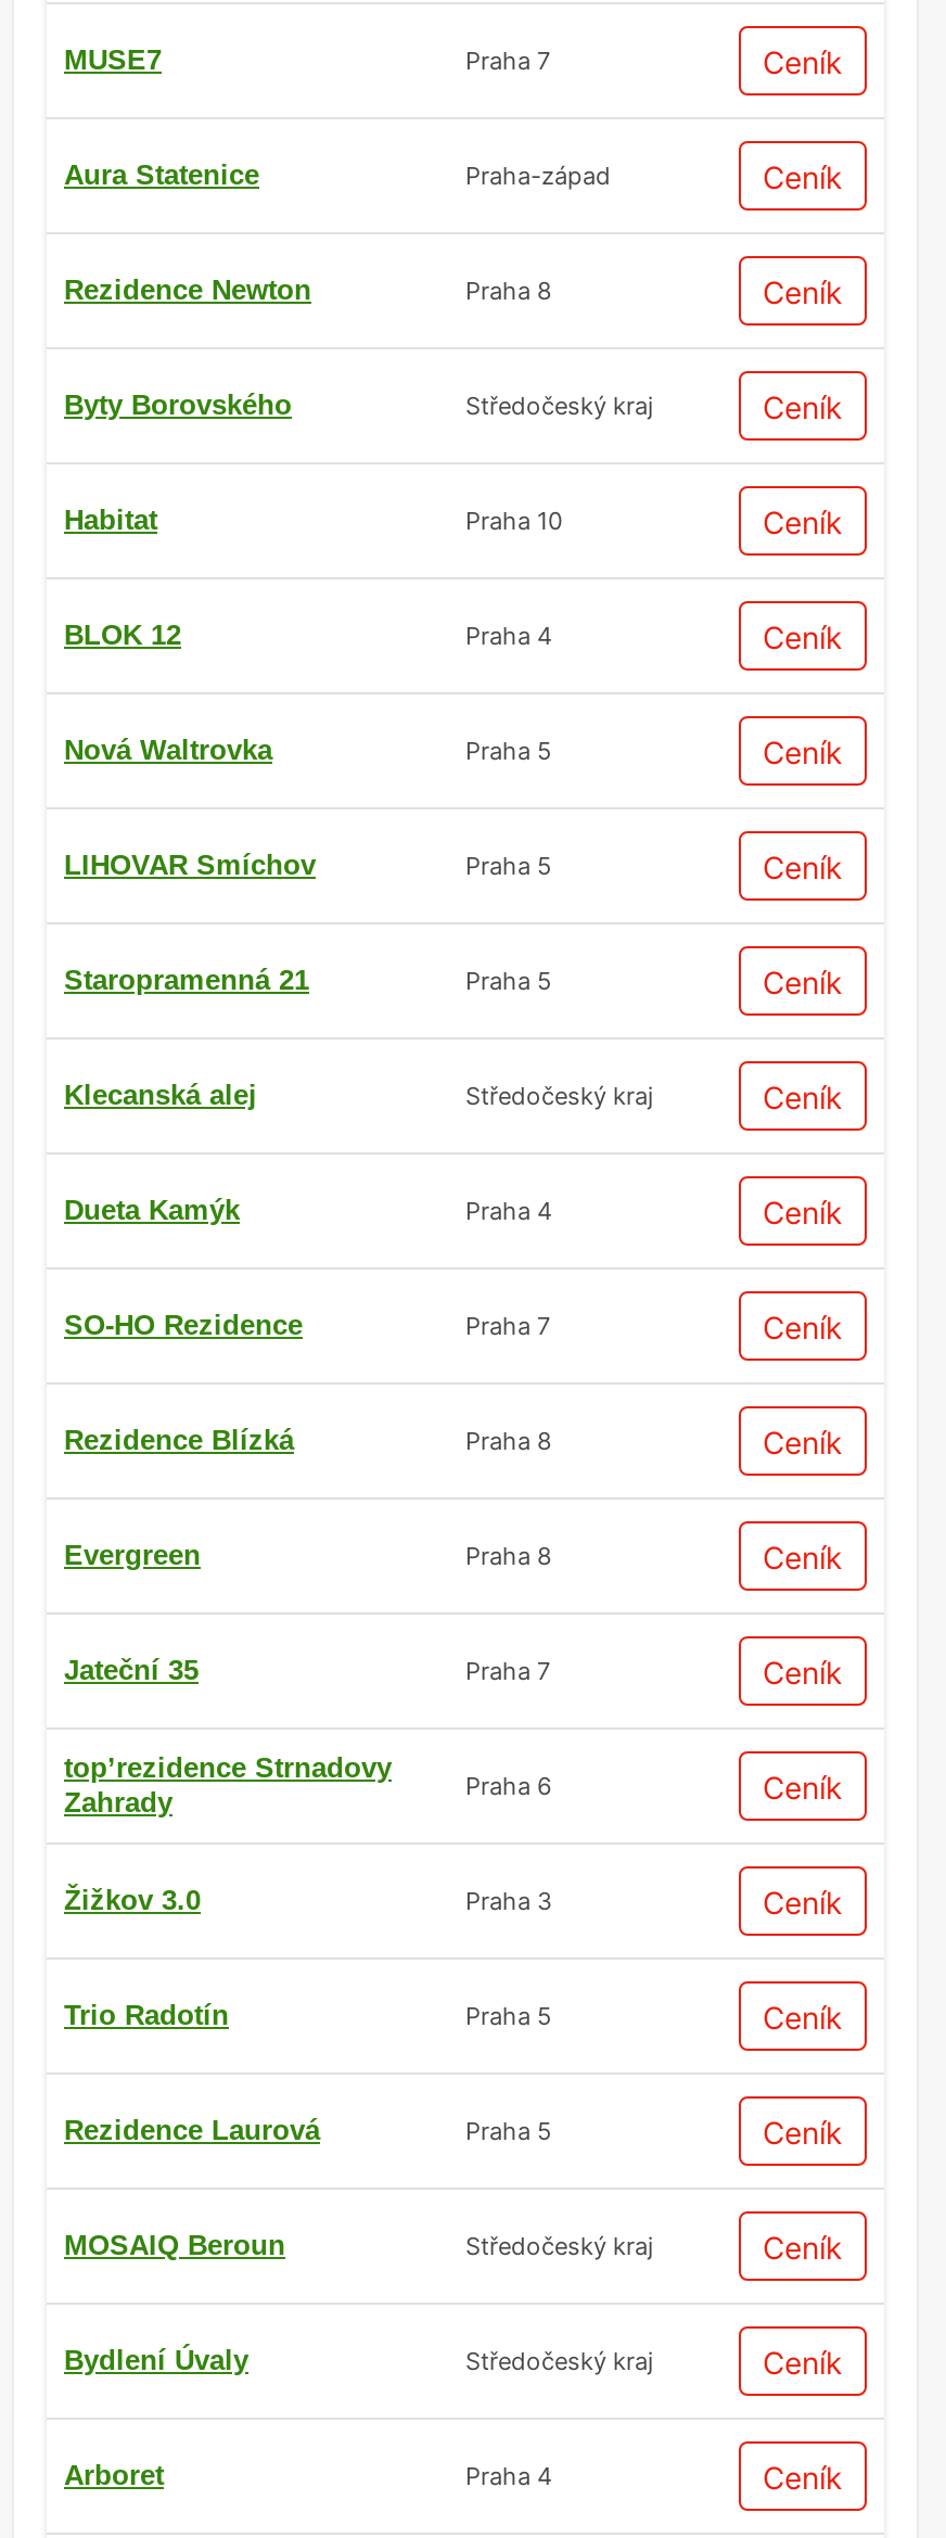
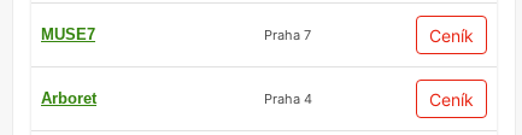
- Aura Statenice
- Praha-západ
- Ceník
- Rezidence Newton
- Praha 8
- Ceník
- Byty Borovského
- Středočeský kraj
- Ceník
- Habitat
- Praha 10
- Ceník
- BLOK 12
- Praha 4
- Ceník
- Nová Waltrovka
- Praha 5
- Ceník
- LIHOVAR Smíchov
- Praha 5
- Ceník
- Staropramenná 21
- Praha 5
- Ceník
- Klecanská alej
- Středočeský kraj
- Ceník
- Dueta Kamýk
- Praha 4
- Ceník
- SO-HO Rezidence
- Praha 7
- Ceník
- Rezidence Blízká
- Praha 8
- Ceník
- Evergreen
- Praha 8
- Ceník
- Jateční 35
- Praha 7
- Ceník
- top’rezidence Strnadovy
- Zahrady

- Praha 6
- Ceník
- Žižkov 3.0
- Praha 3
- Ceník
- Trio Radotín
- Praha 5
- Ceník
- Rezidence Laurová
- Praha 5
- Ceník
- MOSAIQ Beroun
- Středočeský kraj
- Ceník
- Bydlení Úvaly
- Středočeský kraj
- Ceník
